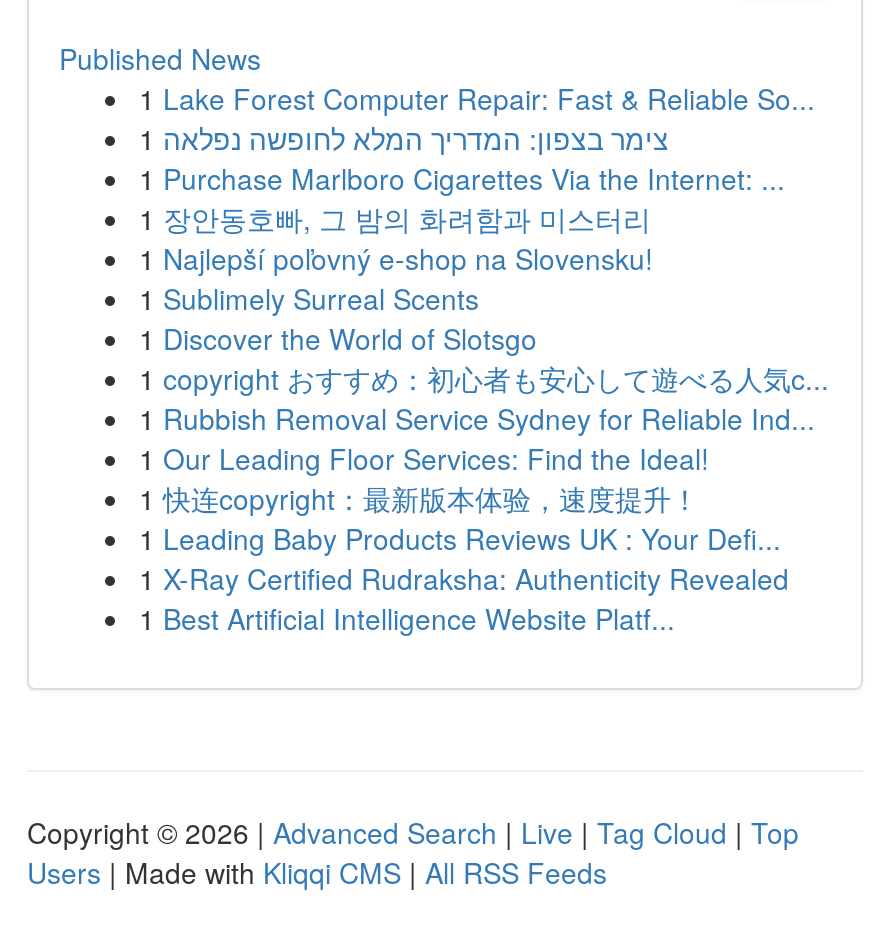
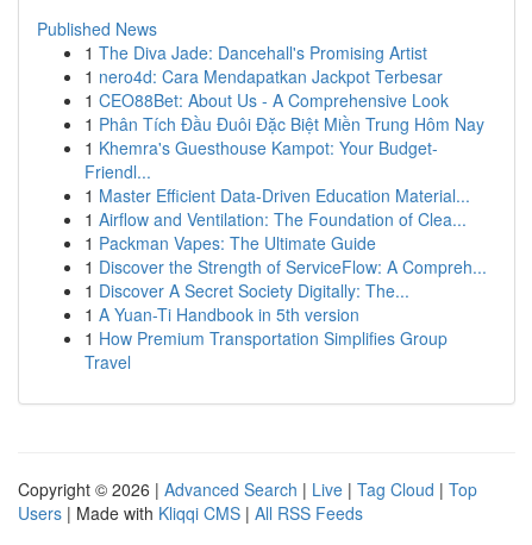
- 1 Lake Forest Computer Repair: Fast & Reliable So...
- 1 צימר בצפון: המדריך המלא לחופשה נפלאה
- 1 Purchase Marlboro Cigarettes Via the Internet: ...
- 1 장안동호빠, 그 밤의 화려함과 미스터리
- 1 Najlepší poľovný e-shop na Slovensku!
- 1 Sublimely Surreal Scents
- 1 Discover the World of Slotsgo
- 1 copyright おすすめ：初心者も安心して遊べる人気c...
- 1 Rubbish Removal Service Sydney for Reliable Ind...
- 1 Our Leading Floor Services: Find the Ideal!
- 1 快连copyright：最新版本体验，速度提升！
- 1 Leading Baby Products Reviews UK : Your Defi...
- 1 X-Ray Certified Rudraksha: Authenticity Revealed
- 1 Best Artificial Intelligence Website Platf...
+ 1 The Diva Jade: Dancehall's Promising Artist
+ 1 nero4d: Cara Mendapatkan Jackpot Terbesar
+ 1 CEO88Bet: About Us - A Comprehensive Look
+ 1 Phân Tích Đầu Đuôi Đặc Biệt Miền Trung Hôm Nay
+ 1 Khemra's Guesthouse Kampot: Your Budget-
+ Friendl...
+ 1 Master Efficient Data-Driven Education Material...
+ 1 Airflow and Ventilation: The Foundation of Clea...
+ 1 Packman Vapes: The Ultimate Guide
+ 1 Discover the Strength of ServiceFlow: A Compreh...
+ 1 Discover A Secret Society Digitally: The...
+ 1 A Yuan-Ti Handbook in 5th version
+ 1 How Premium Transportation Simplifies Group
+ Travel
